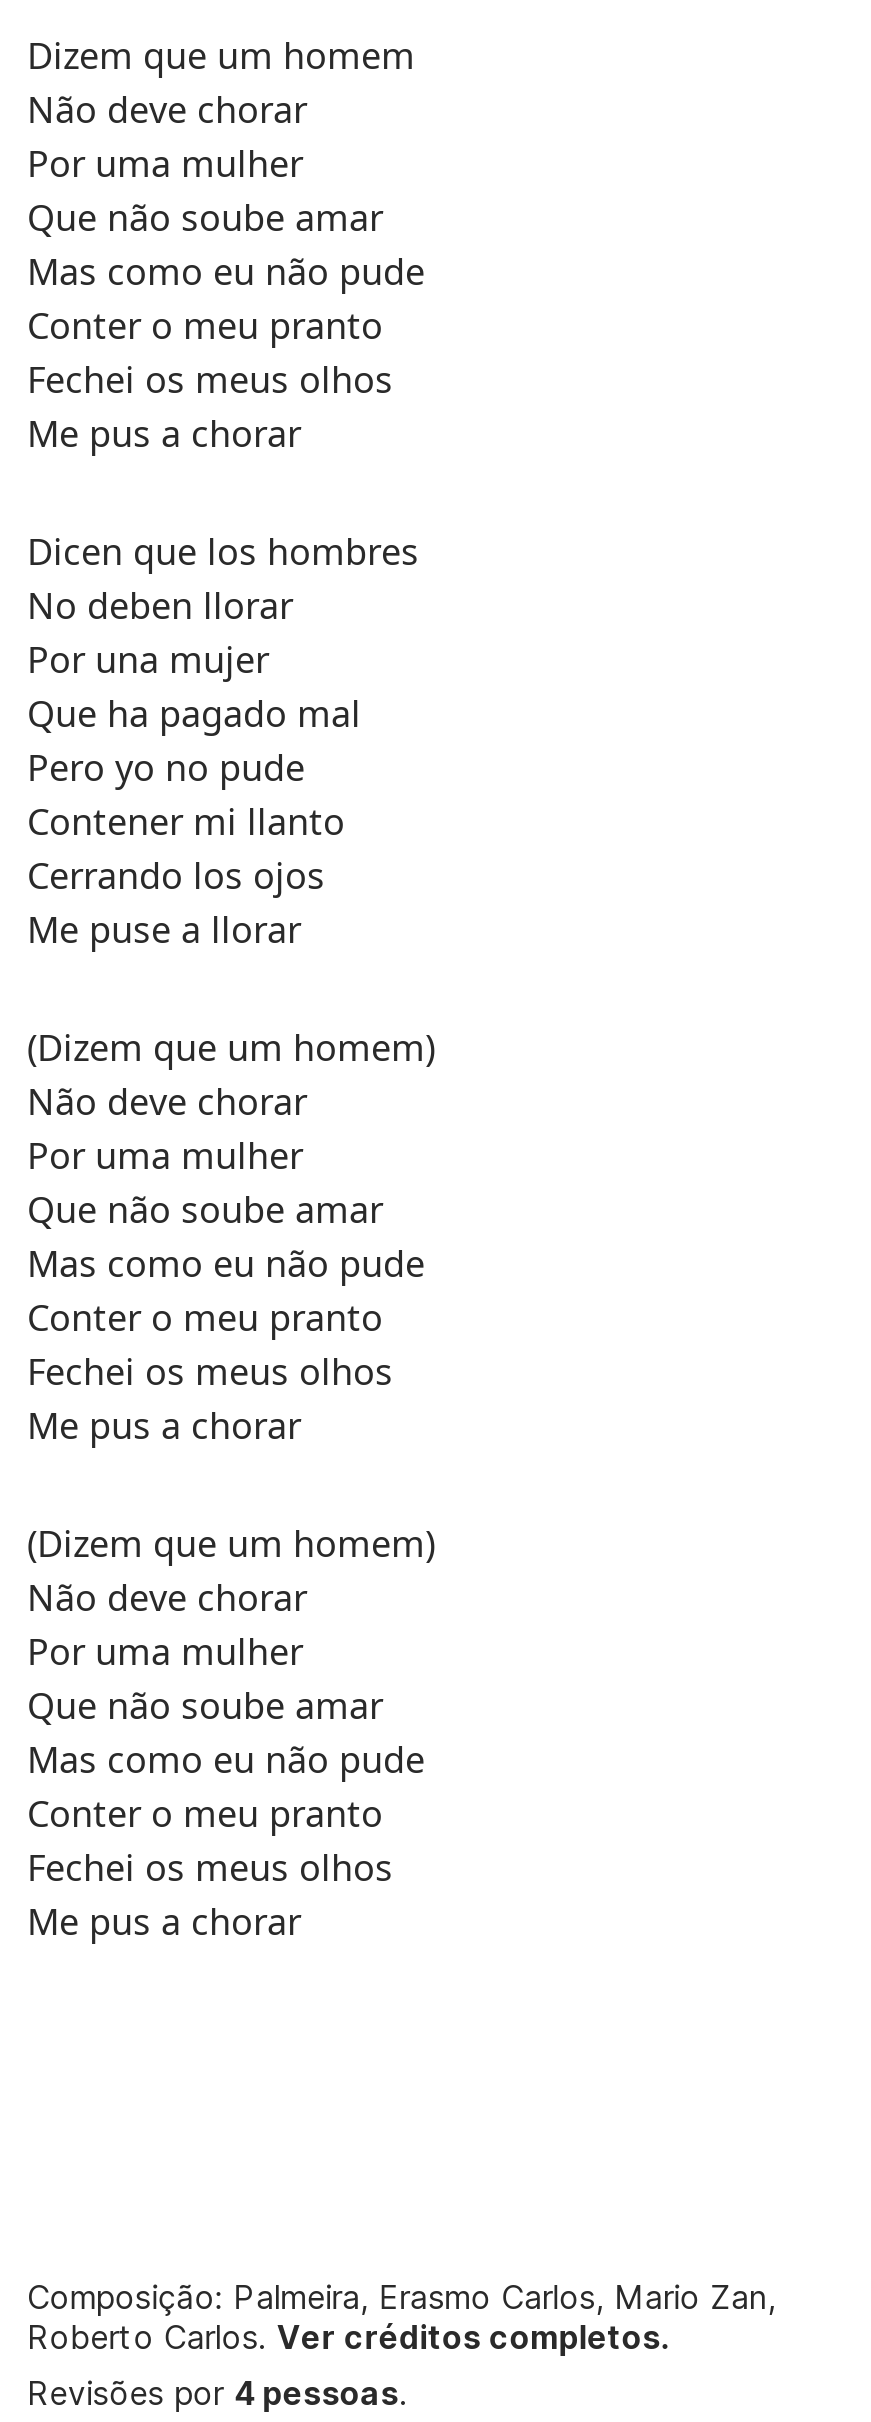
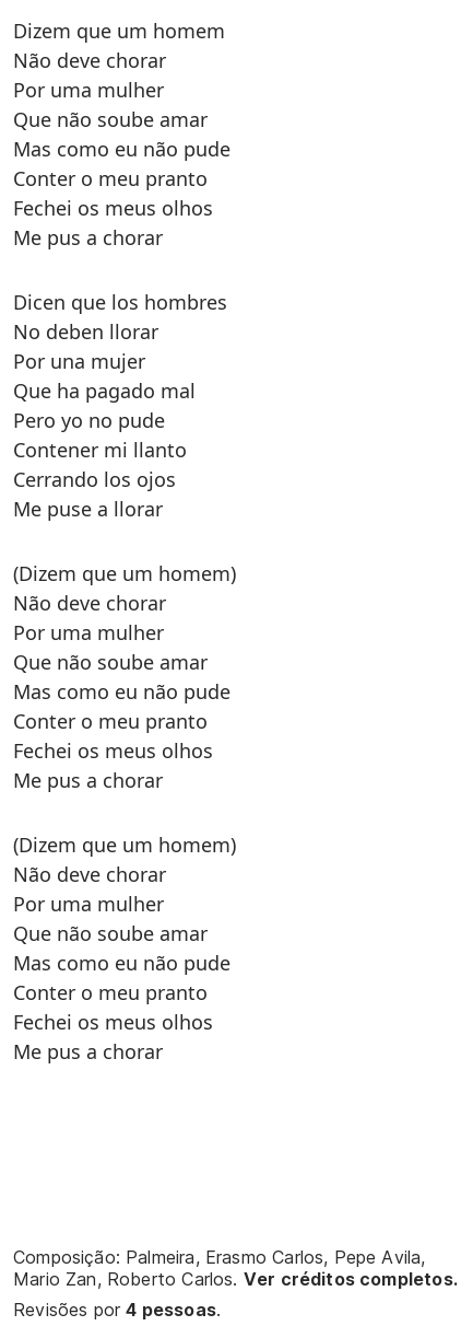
- Composição: Palmeira, Erasmo Carlos, Mario Zan,
- Roberto Carlos. Ver créditos completos.
+ Composição: Palmeira, Erasmo Carlos, Pepe Avila,
+ Mario Zan, Roberto Carlos. Ver créditos completos.
